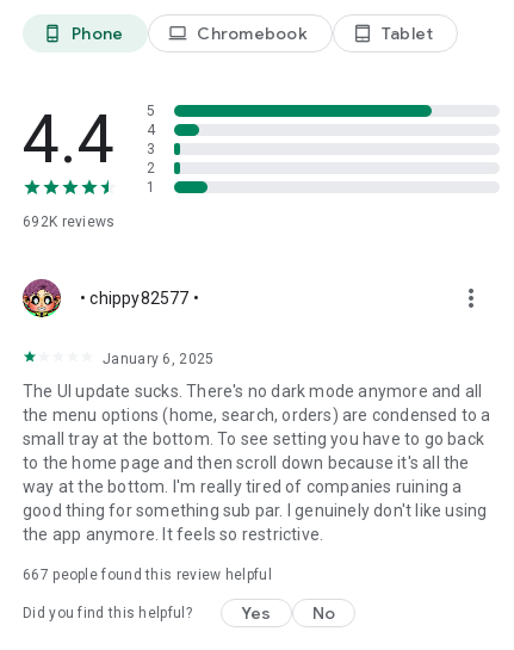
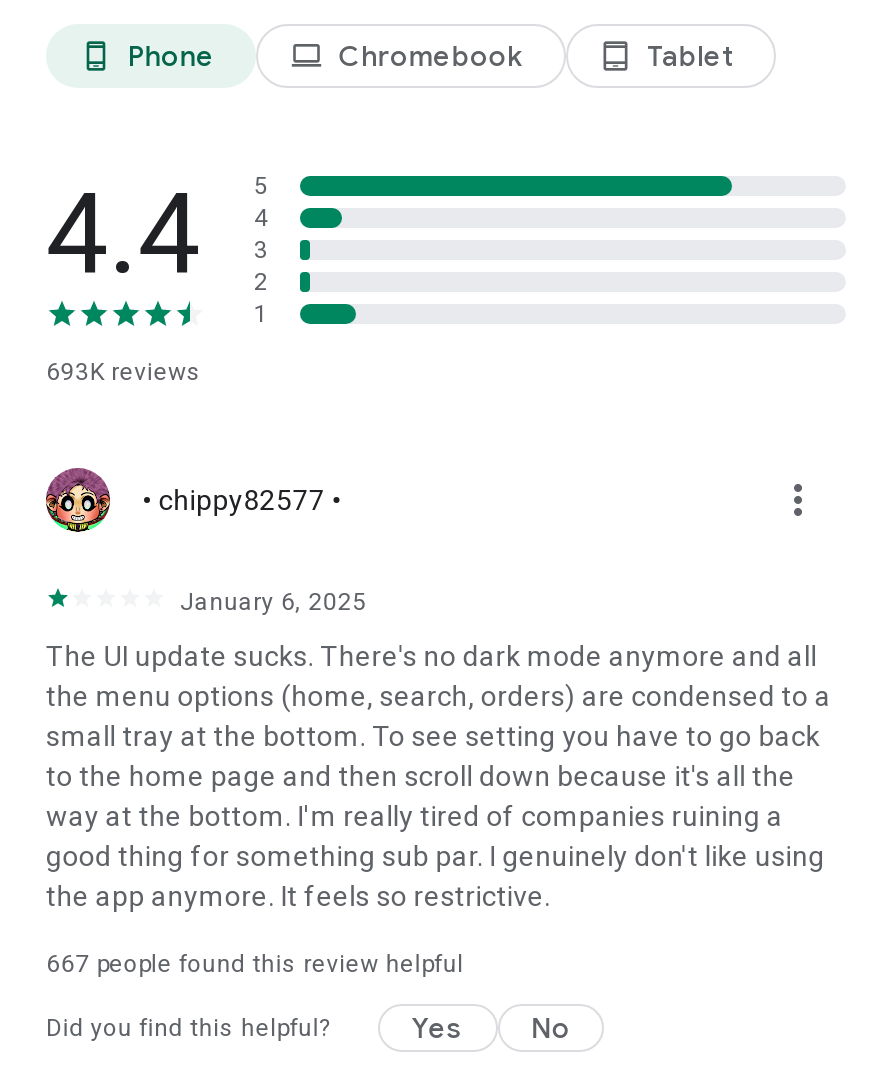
- 692K reviews
+ 693K reviews
